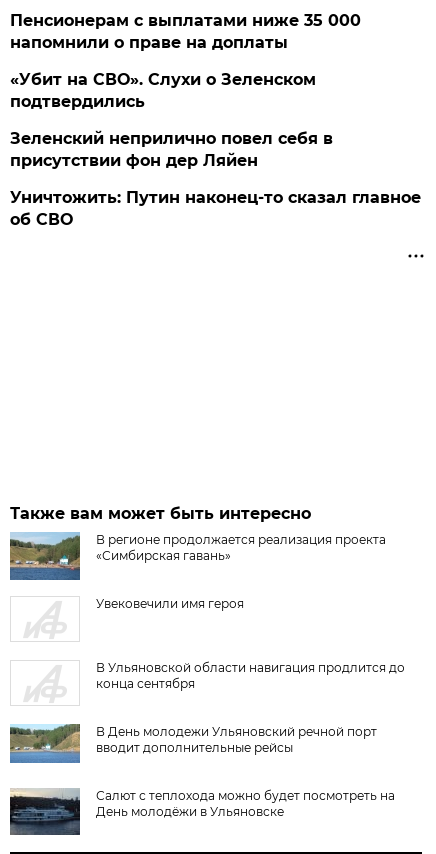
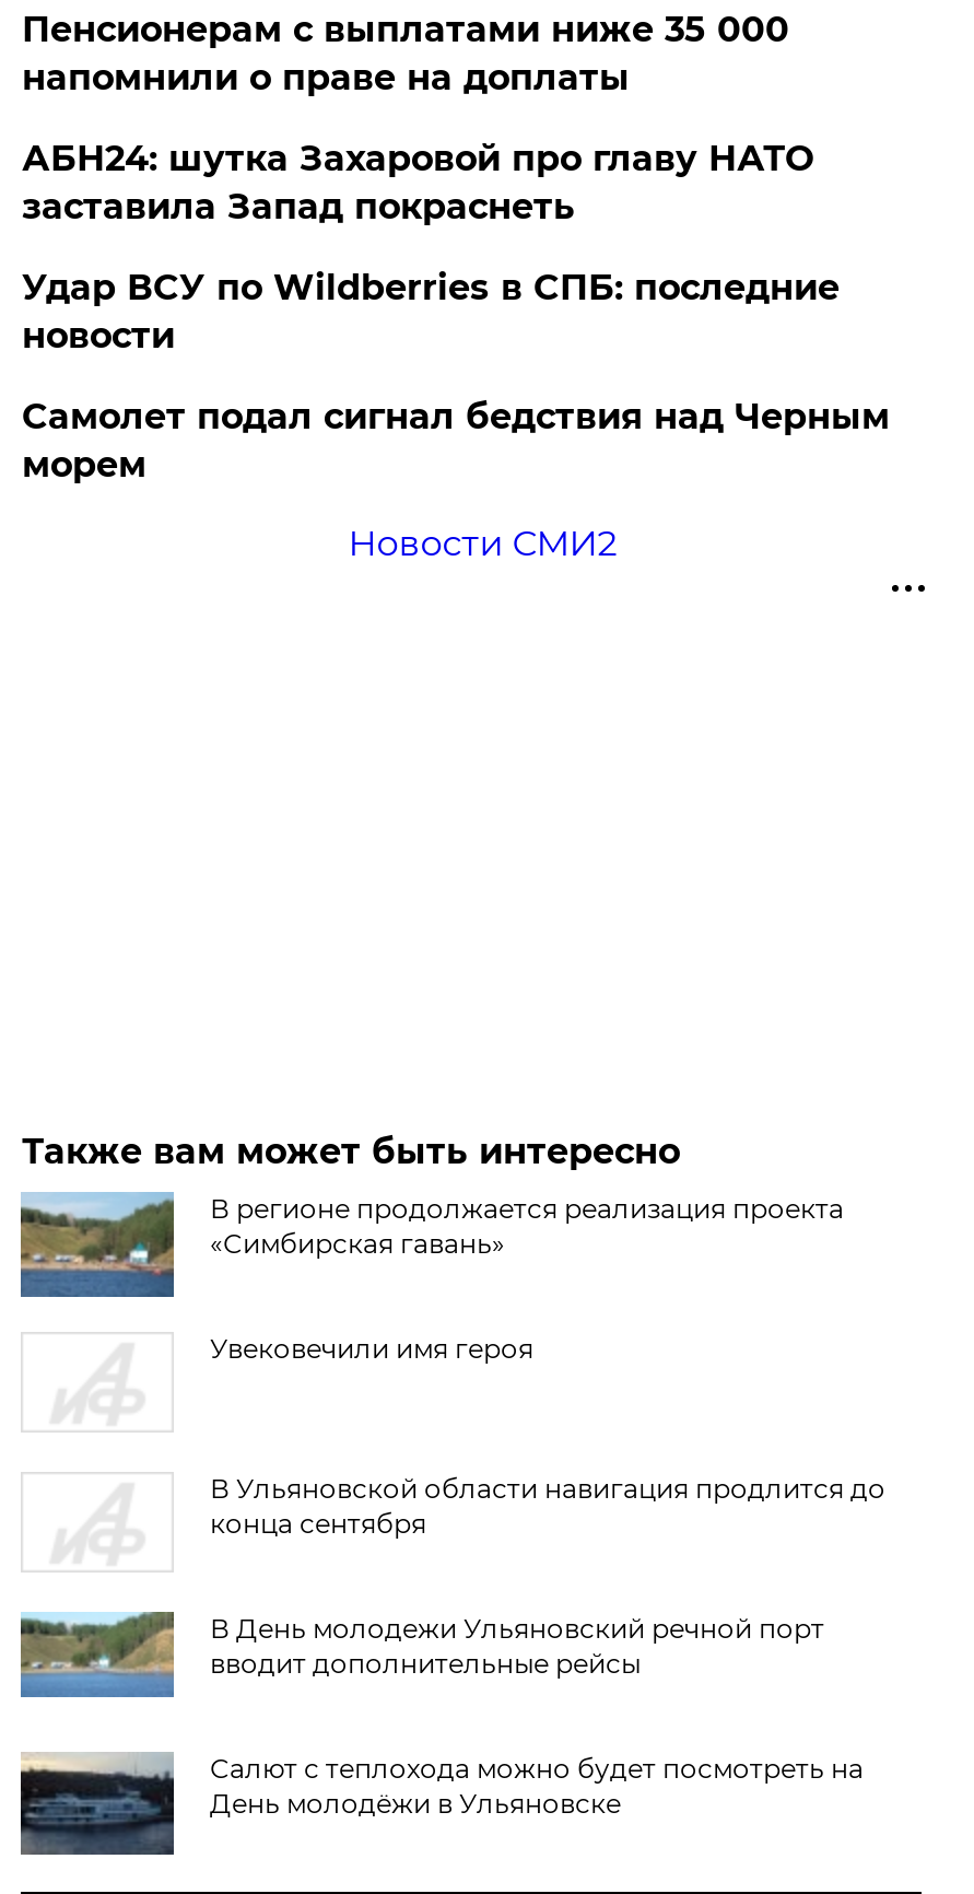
- «Убит на СВО». Слухи о Зеленском
- подтвердились
- Зеленский неприлично повел cебя в
- присутствии фон дер Ляйен
- Уничтожить: Путин наконец-то сказал главное
- об СВО
+ АБН24: шутка Захаровой про главу НАТО
+ заставила Запад покраснеть
+ Удар ВСУ по Wildberries в СПБ: последние
+ новости
+ Самолет подал сигнал бедствия над Черным
+ морем
+ Новости СМИ2
